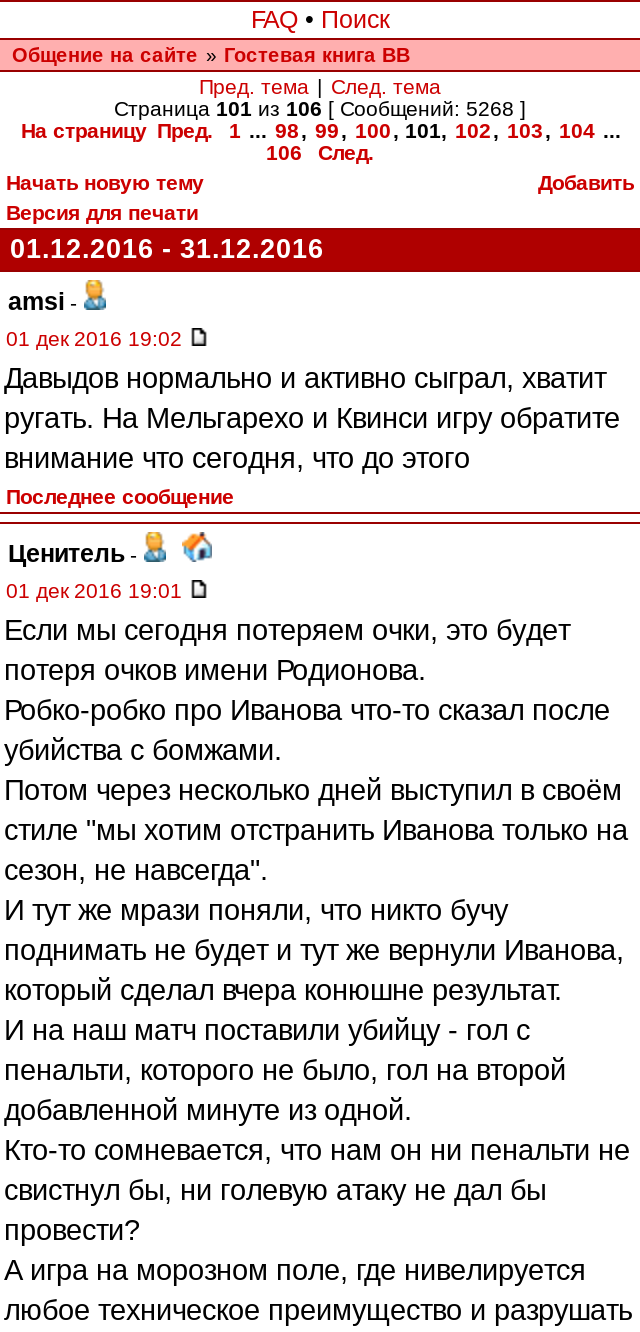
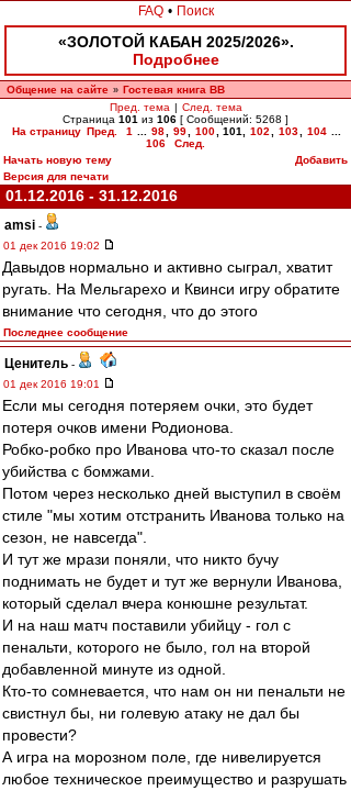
+ «ЗОЛОТОЙ КАБАН 2025/2026».
+ Подробнее
